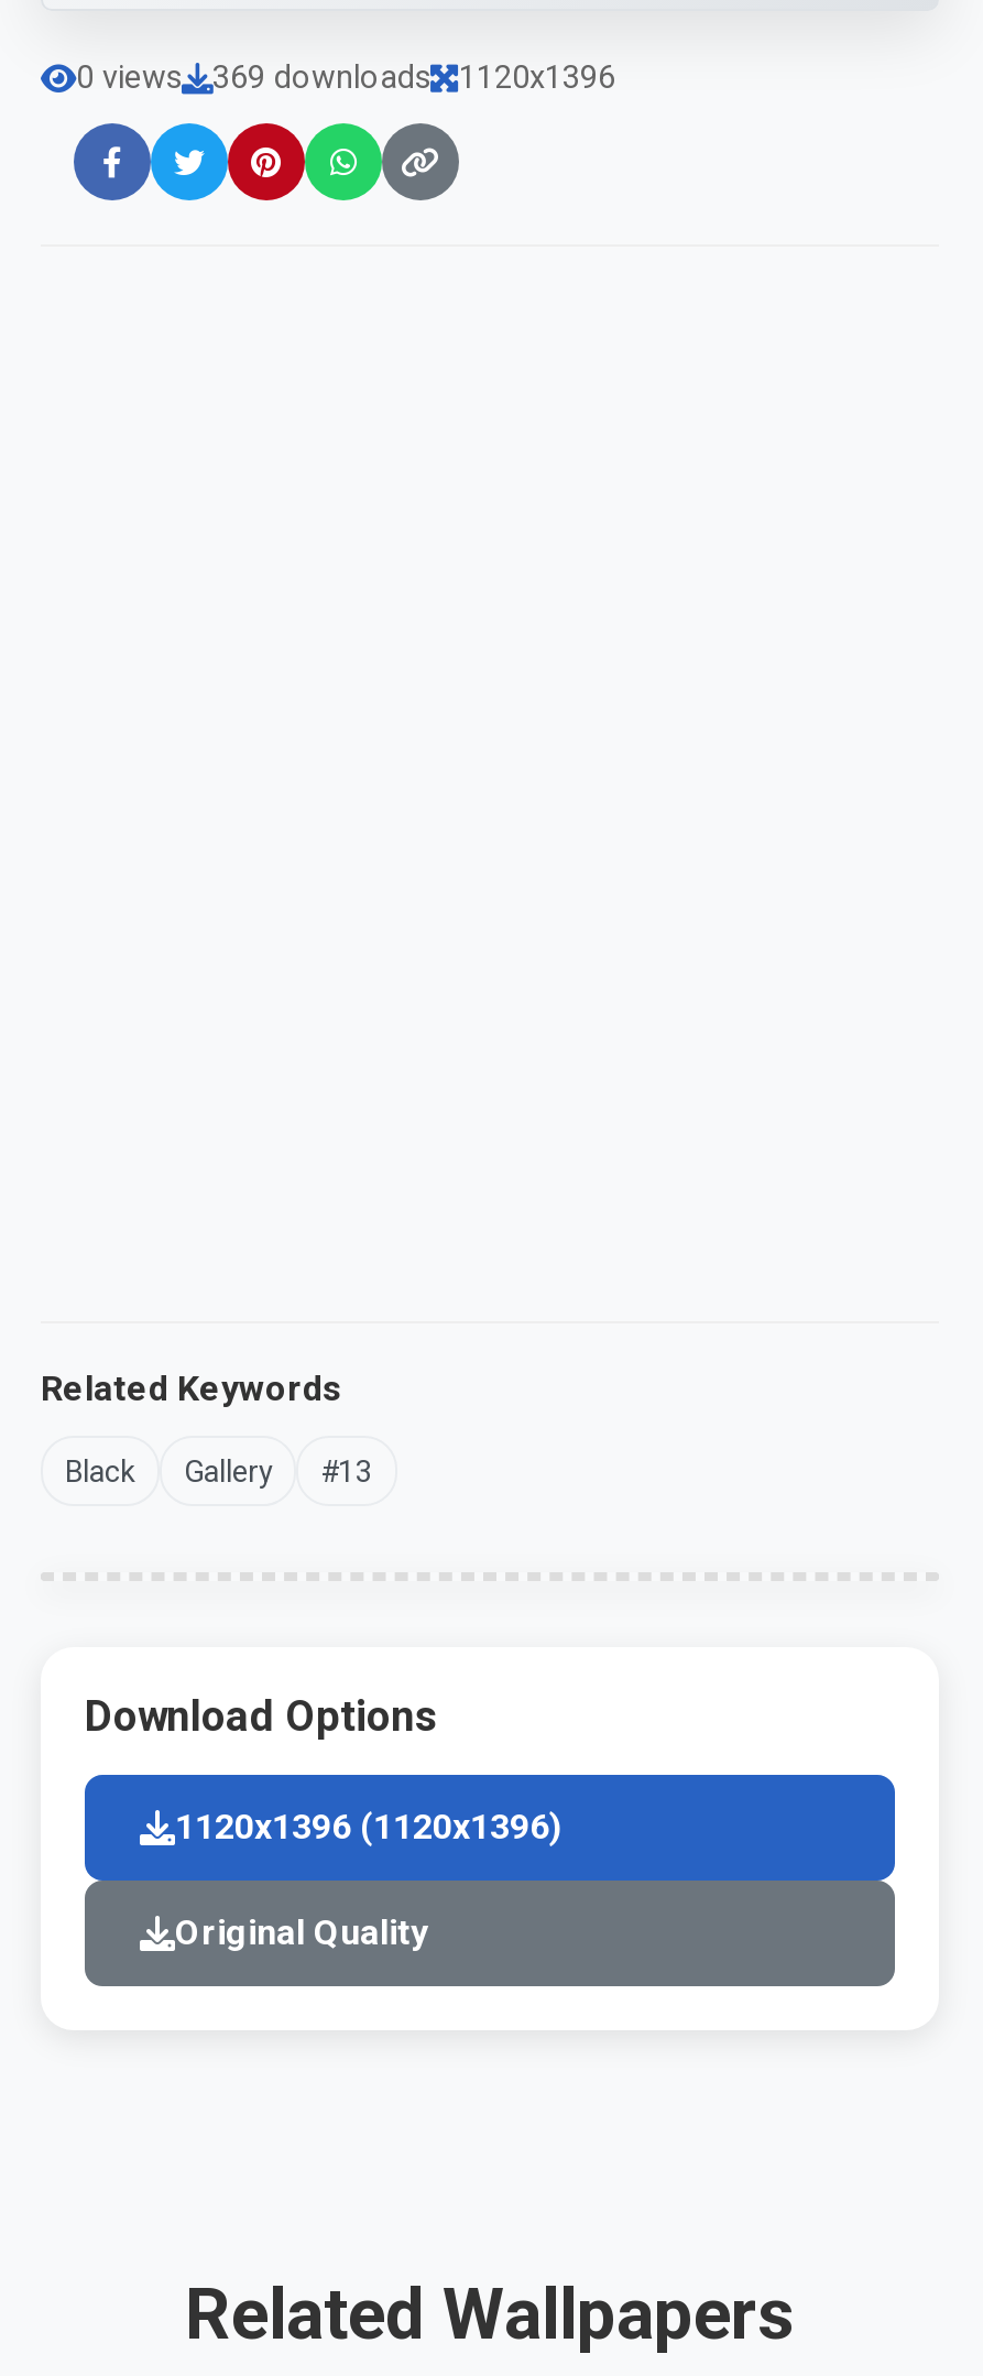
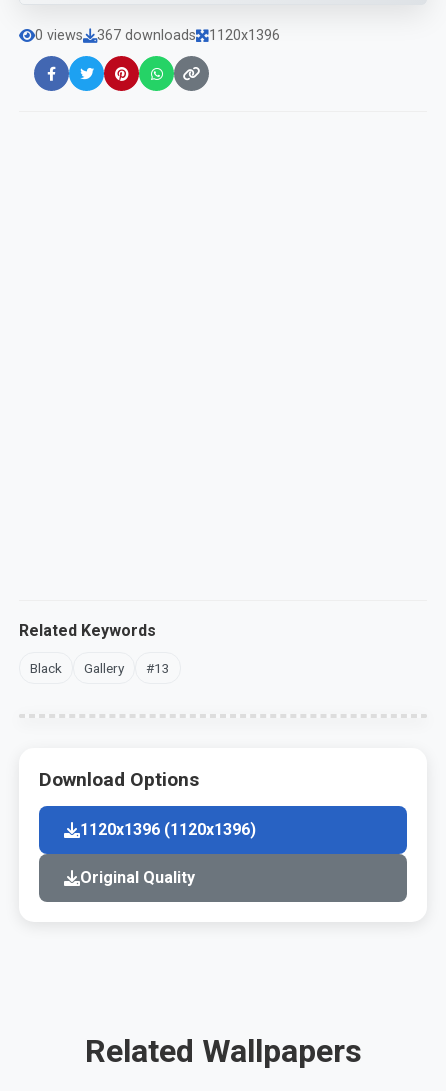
- 0 views 369 downloads 1120x1396
+ 0 views 367 downloads 1120x1396
